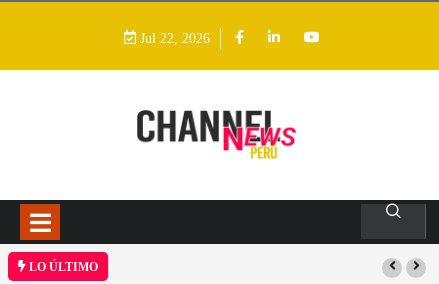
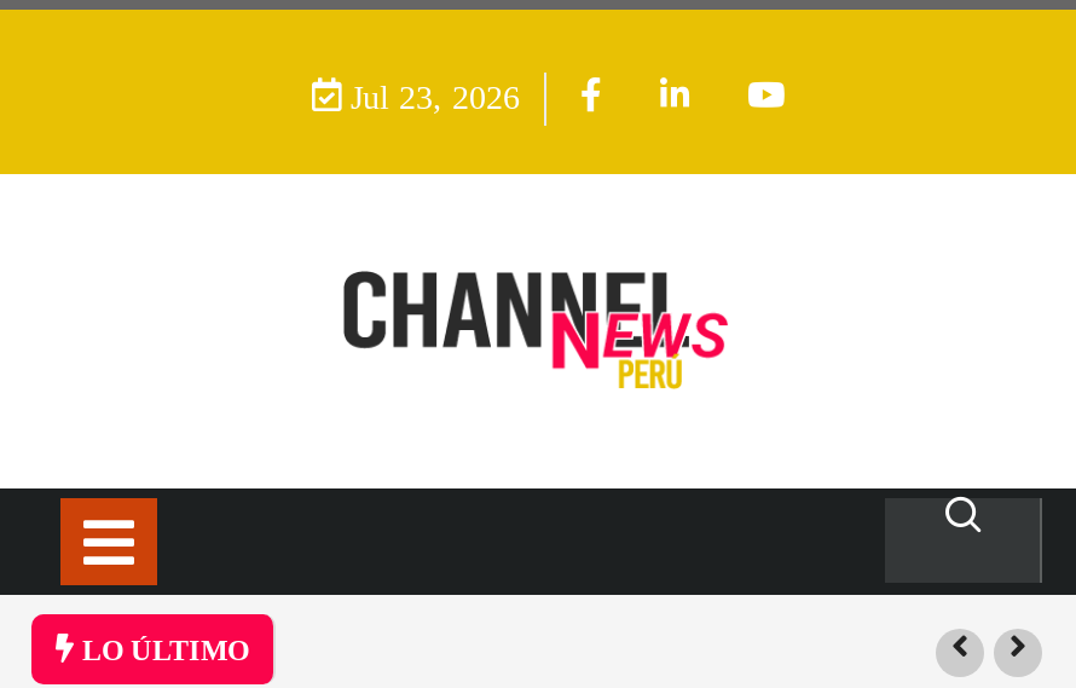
- Jul 22, 2026
+ Jul 23, 2026
